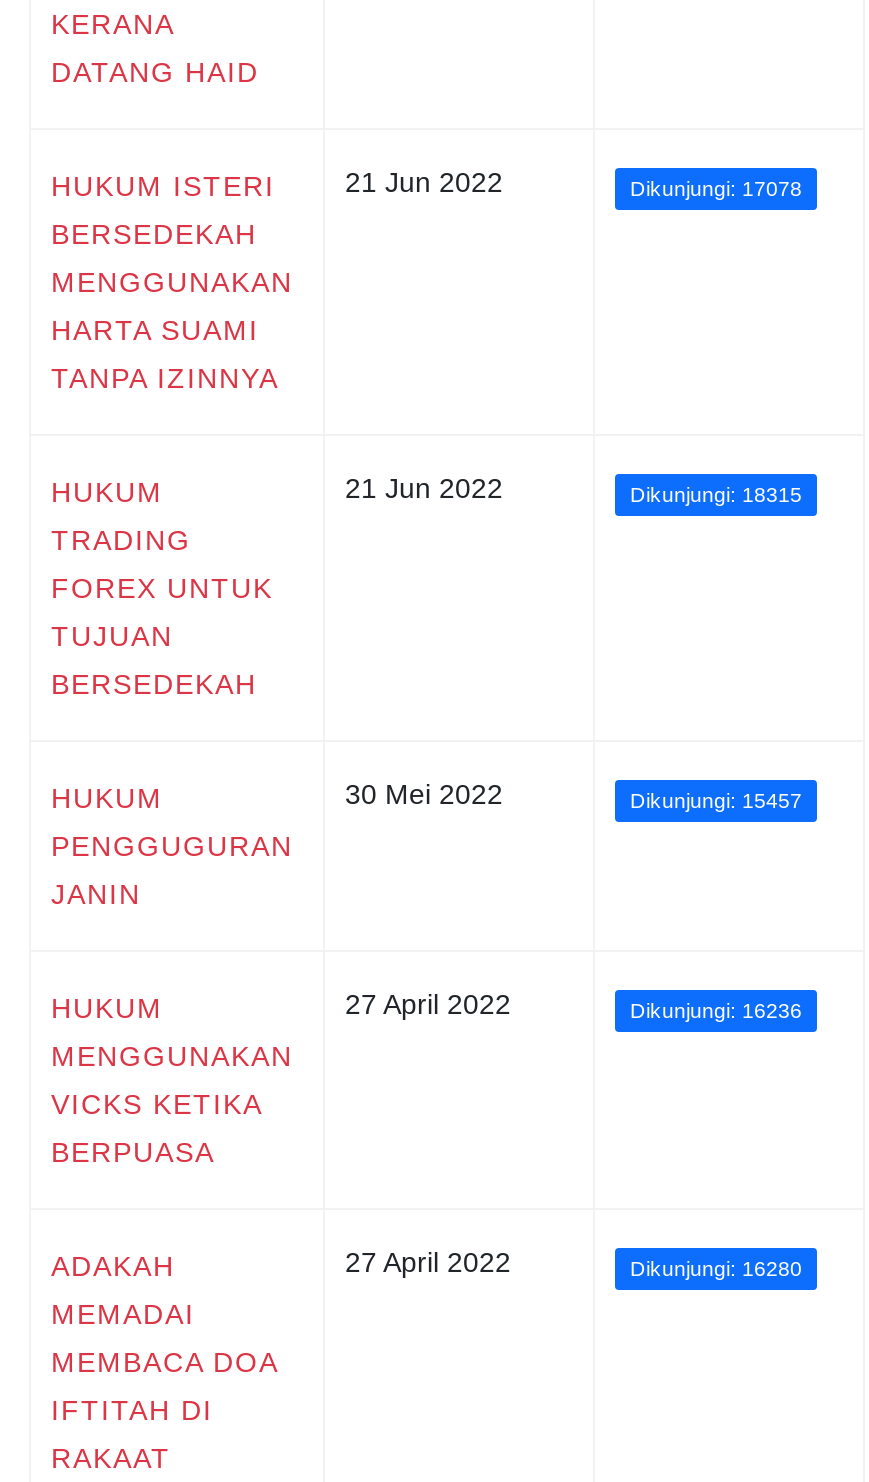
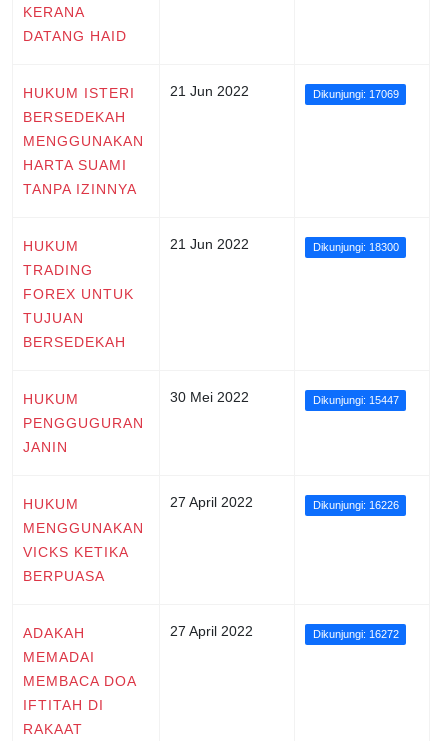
- Dikunjungi: 17078
+ Dikunjungi: 17069

- Dikunjungi: 18315
+ Dikunjungi: 18300

- Dikunjungi: 15457
+ Dikunjungi: 15447

- Dikunjungi: 16236
+ Dikunjungi: 16226

- Dikunjungi: 16280
+ Dikunjungi: 16272
